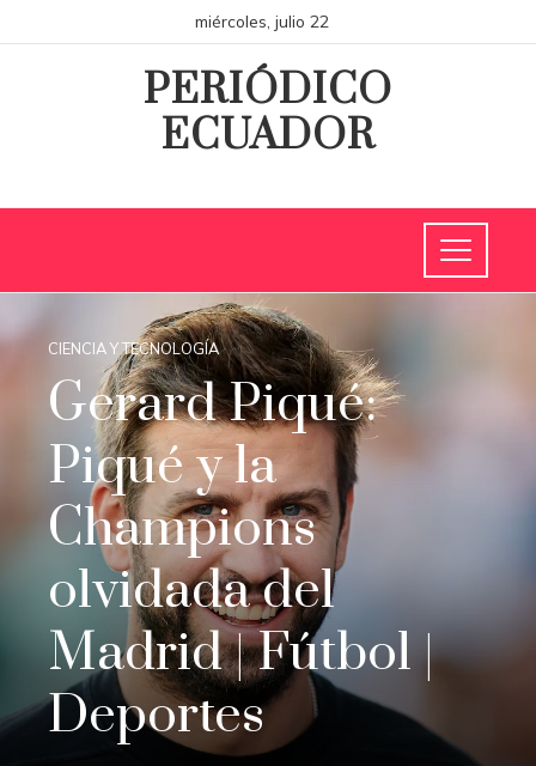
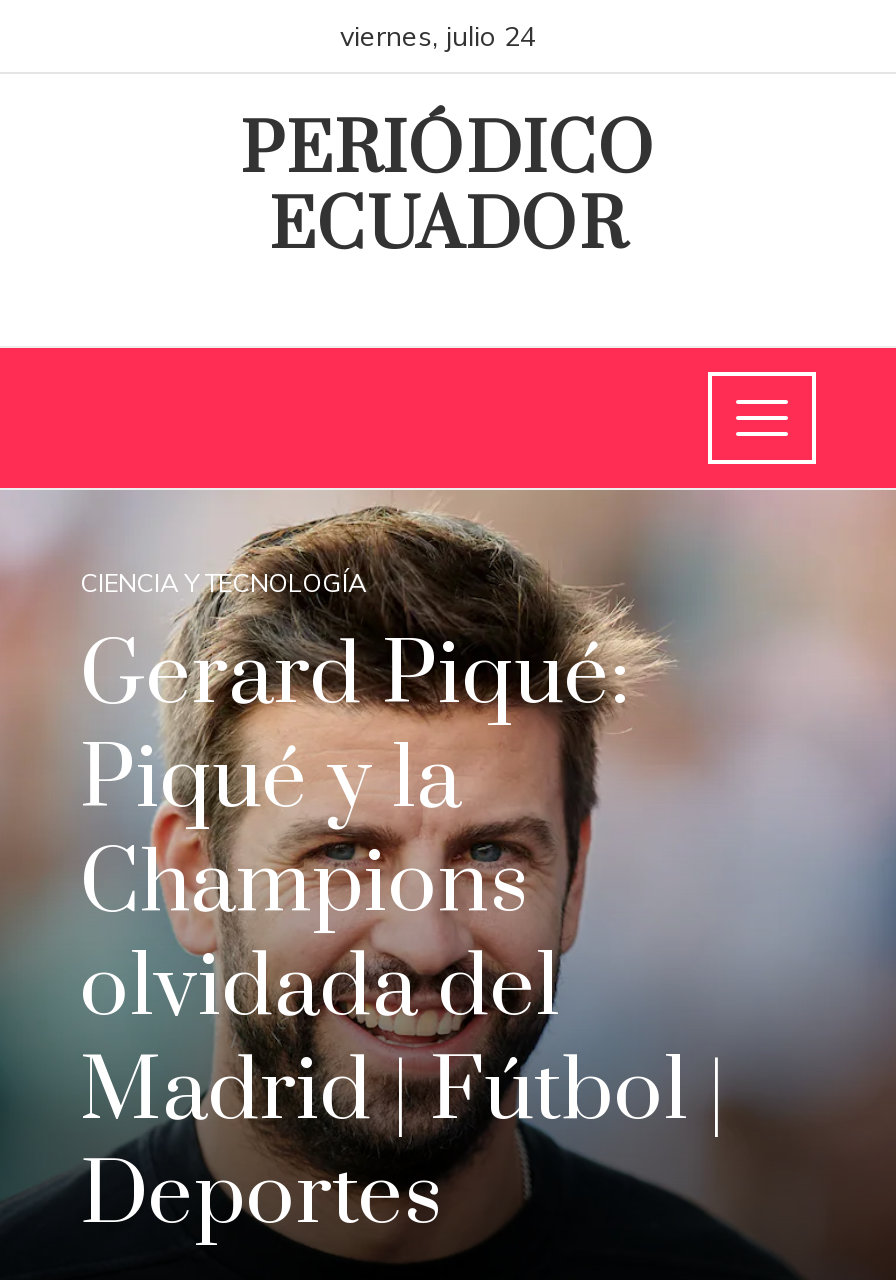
- miércoles, julio 22
+ viernes, julio 24
